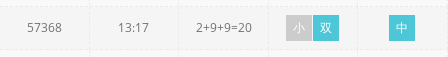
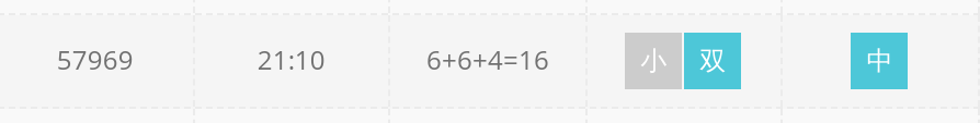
- 57368
+ 57969

- 13:17
+ 21:10

- 2+9+9=20
+ 6+6+4=16
